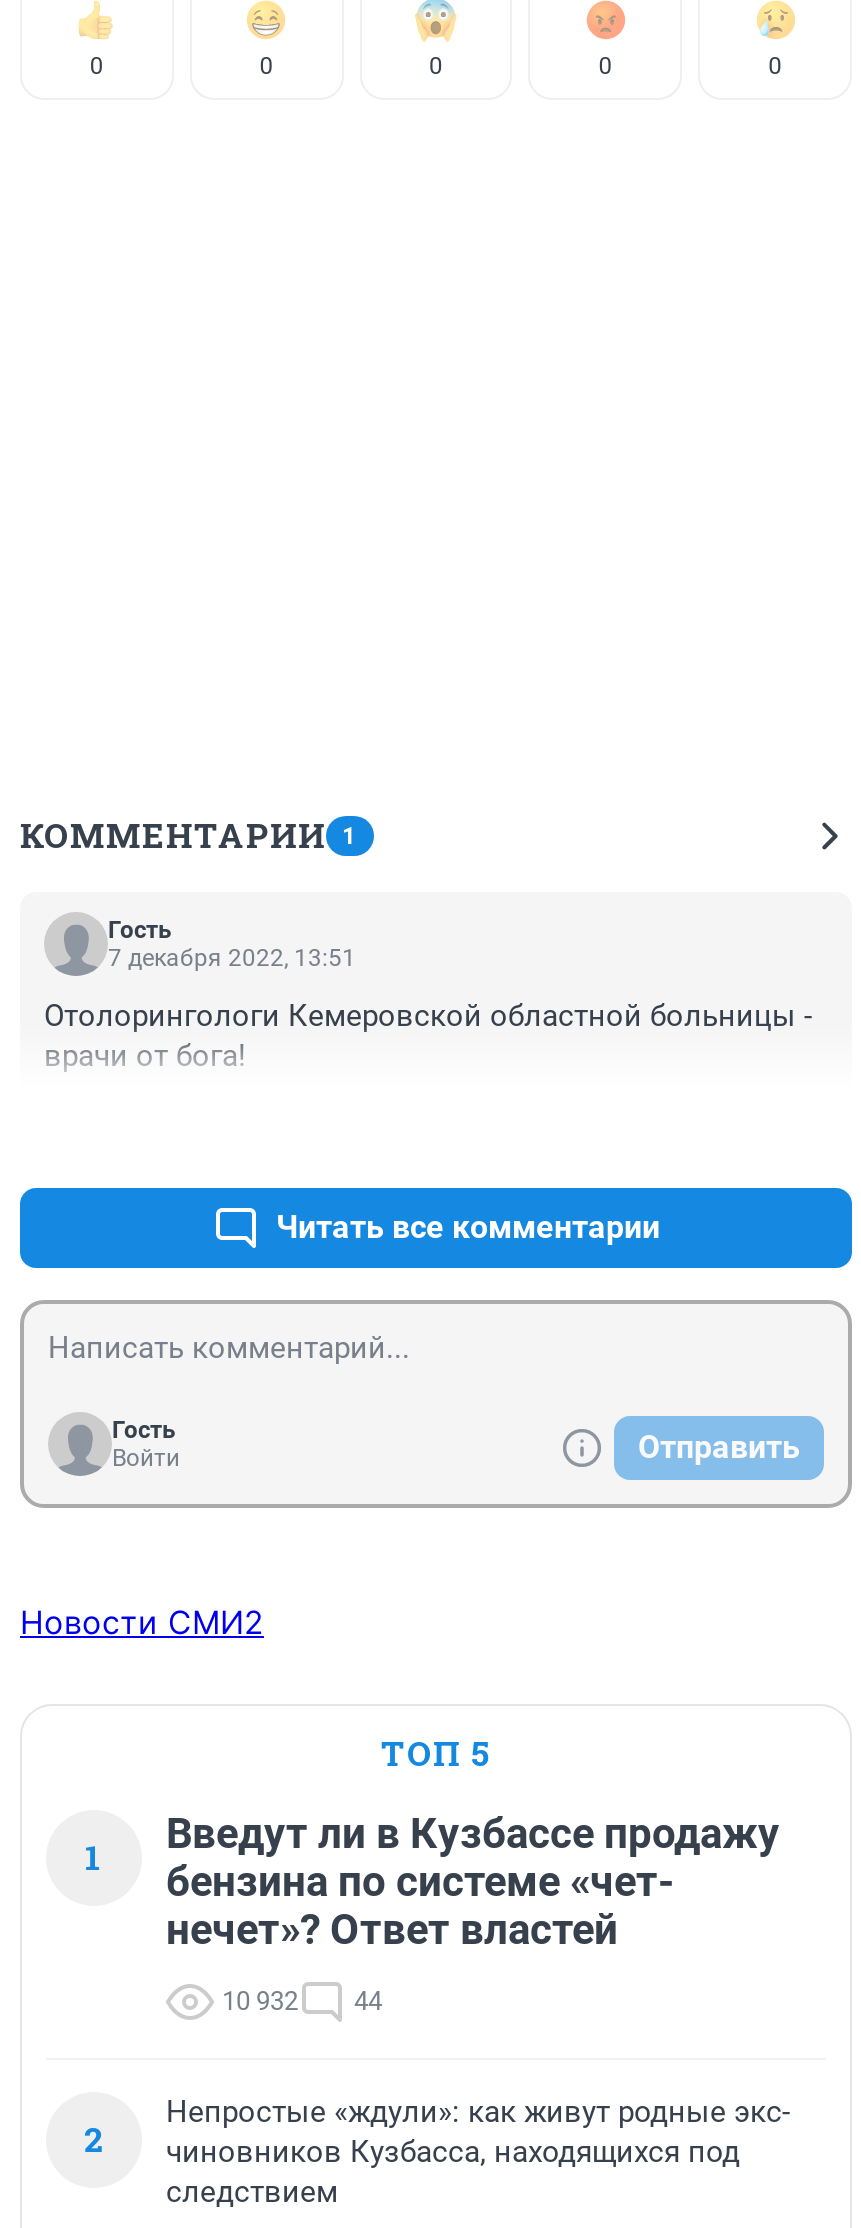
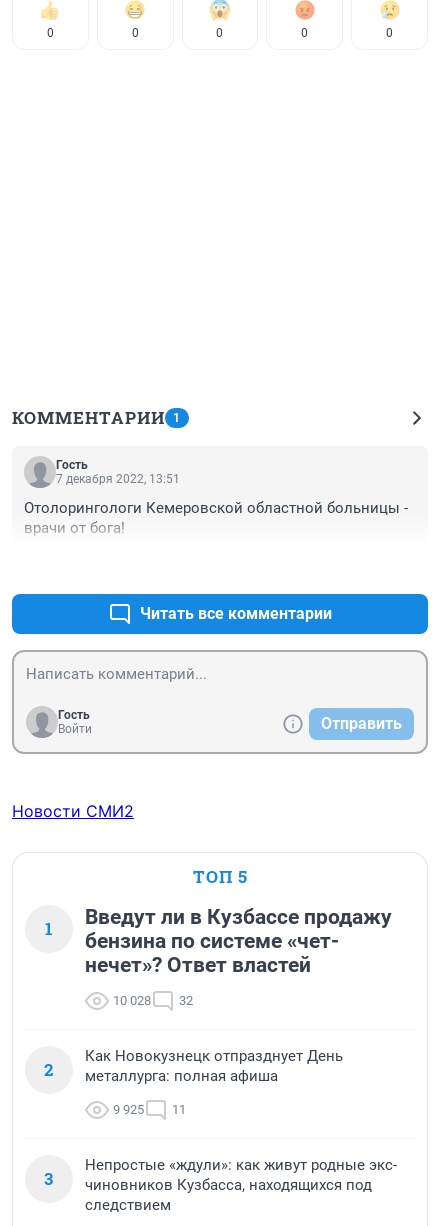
+ Как Новокузнецк отпразднует День
+ металлурга: полная афиша
+ 9 925
+ 11
+ 3

- 10 932
+ 10 028

- 44
+ 32
